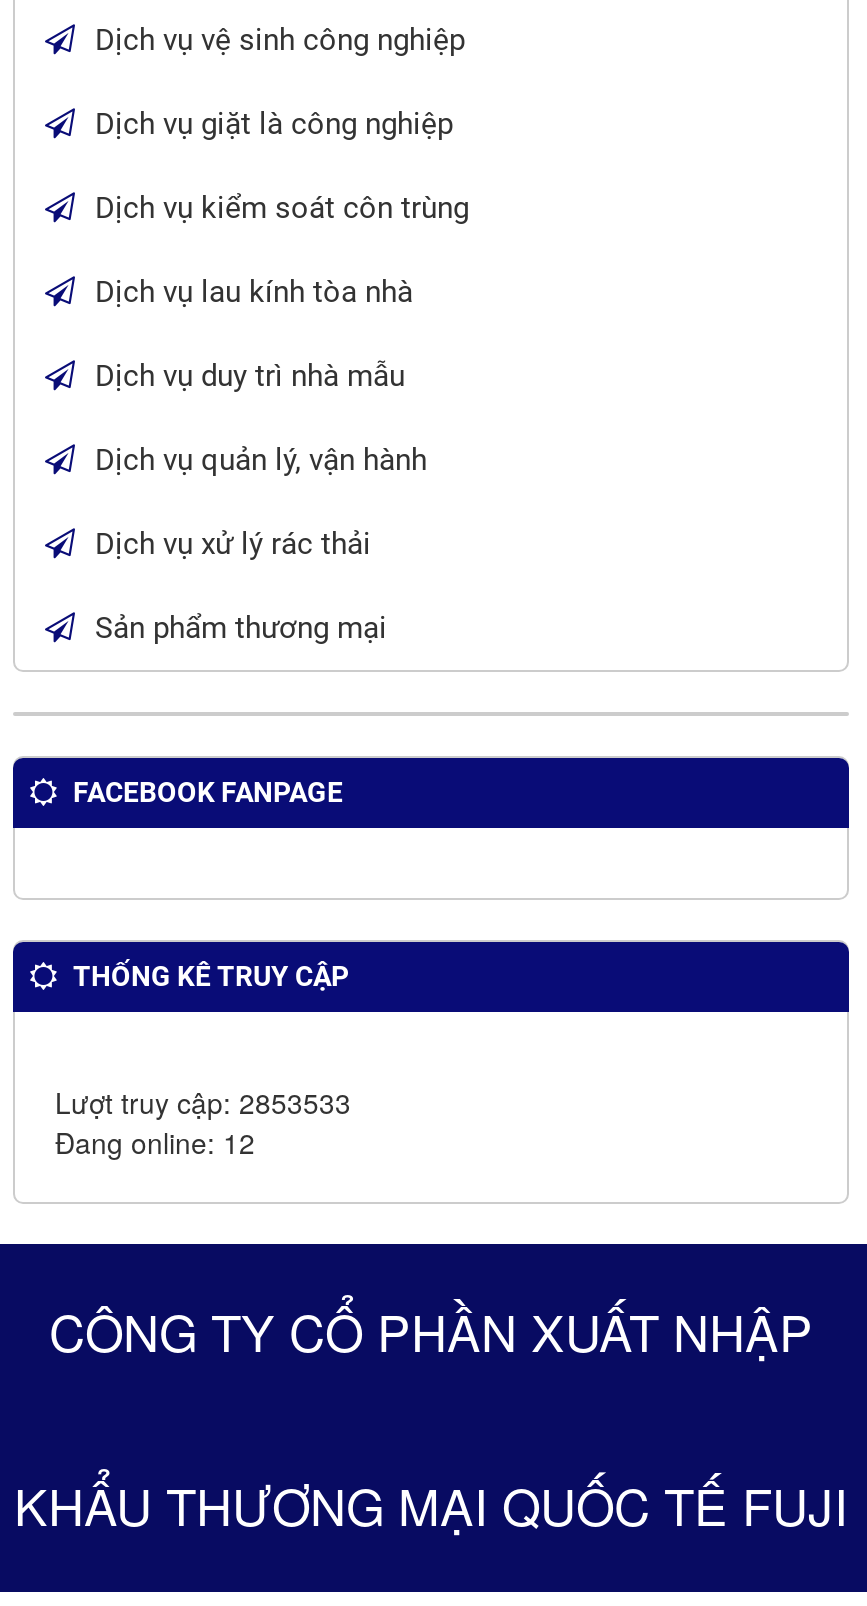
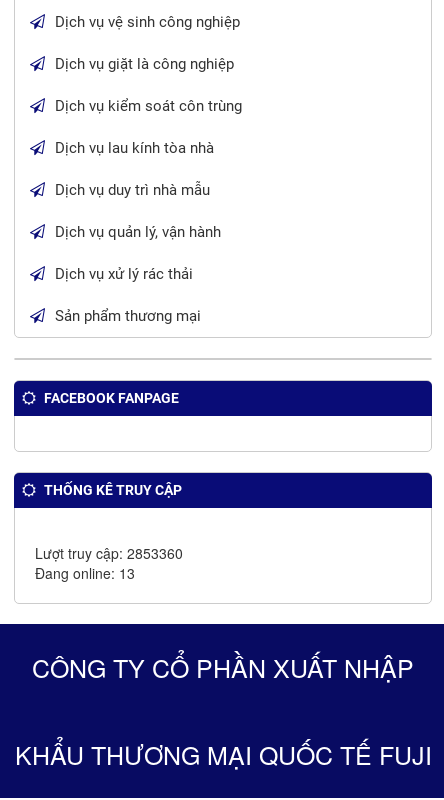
- Lượt truy cập: 2853533
+ Lượt truy cập: 2853360

- Đang online: 12
+ Đang online: 13
